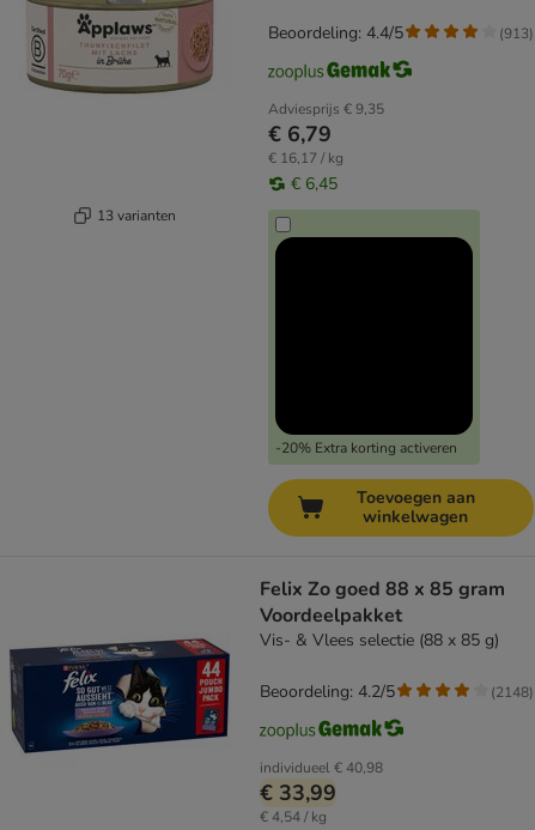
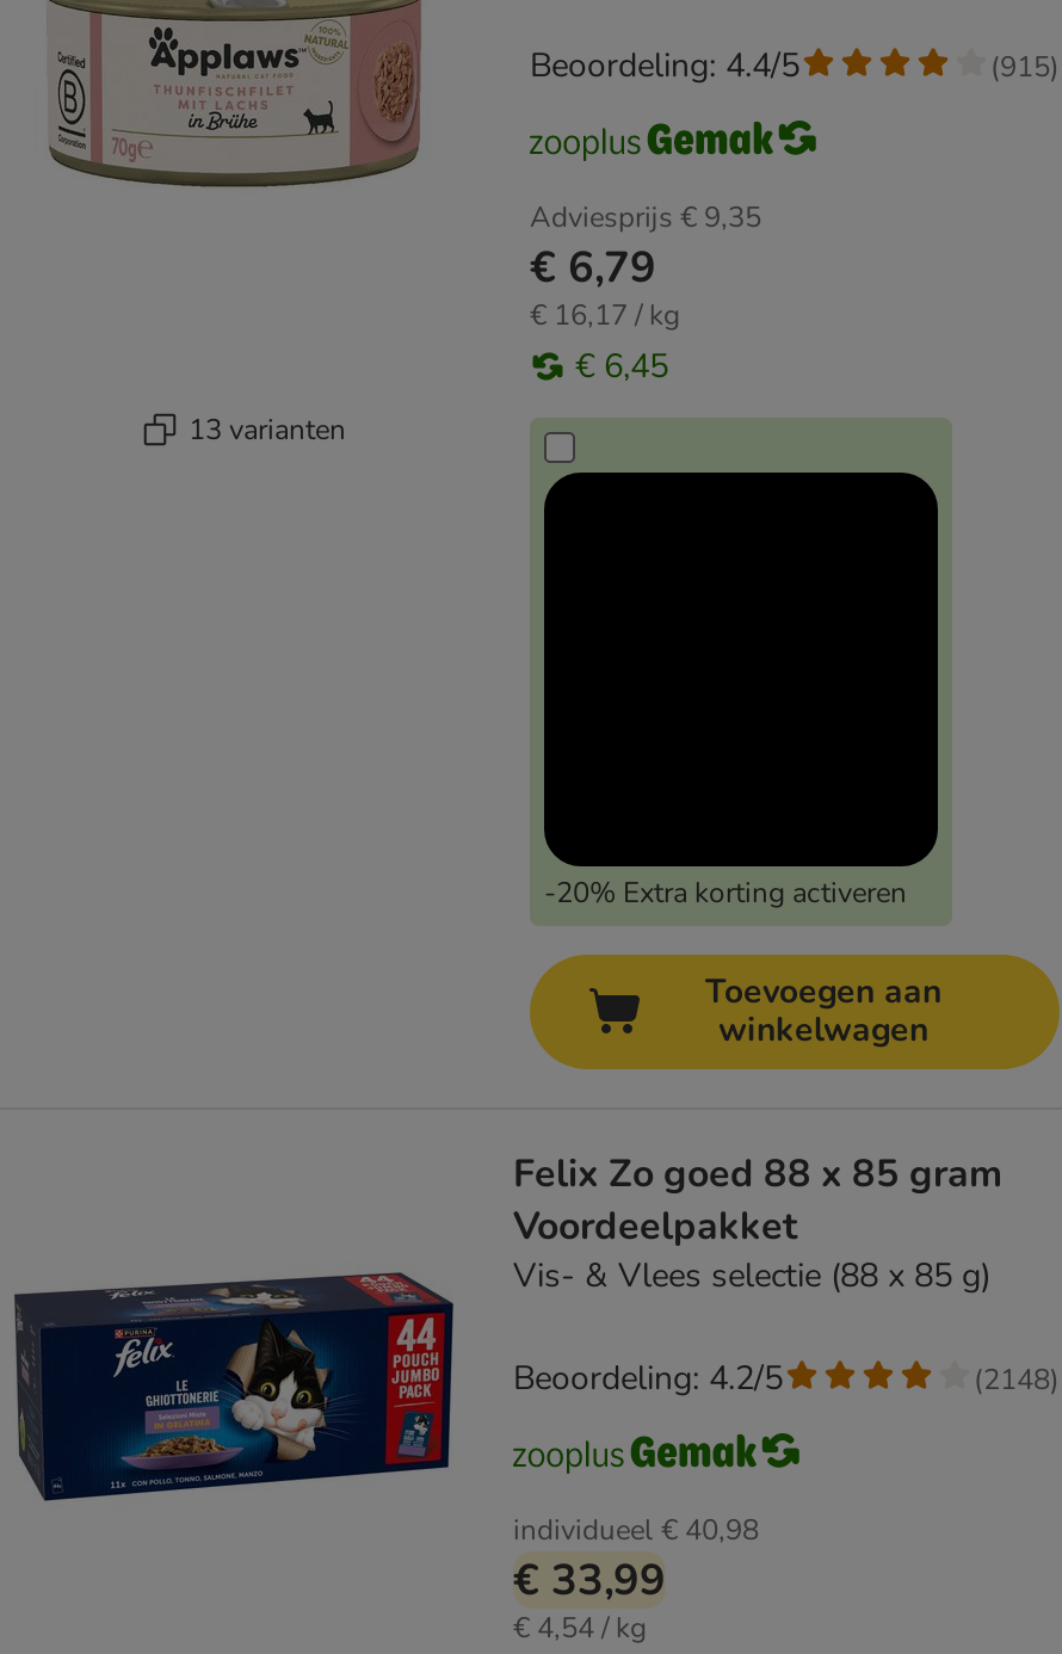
- (913)
+ (915)

- [image]
+ [image]
